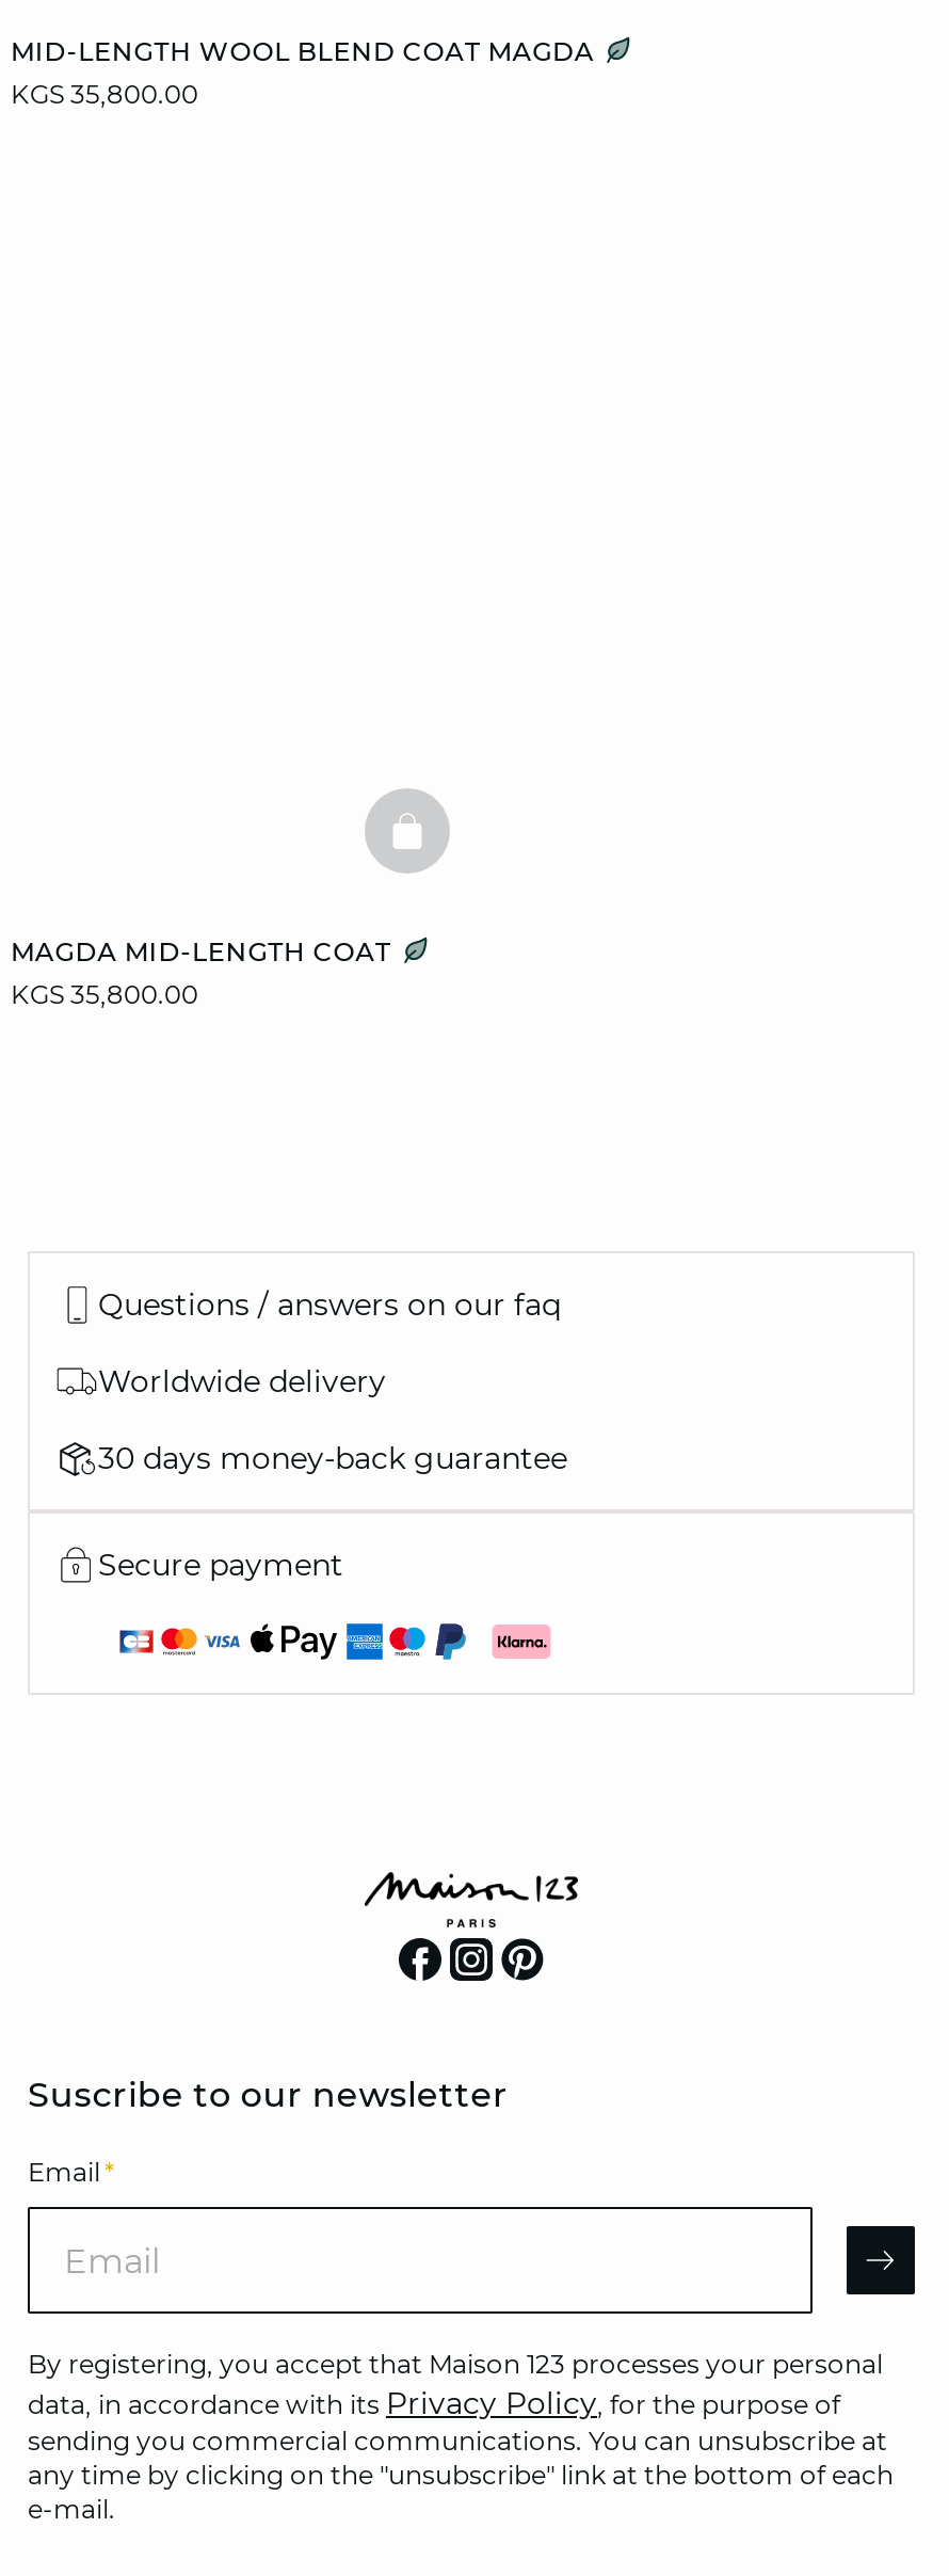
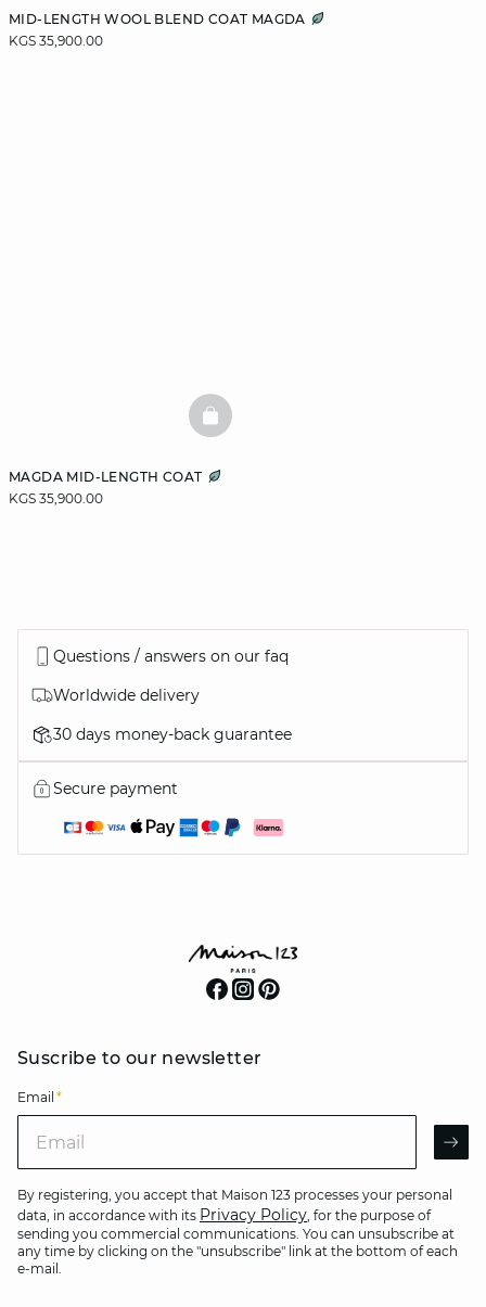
- KGS 35,800.00
+ KGS 35,900.00

- KGS 35,800.00
+ KGS 35,900.00
